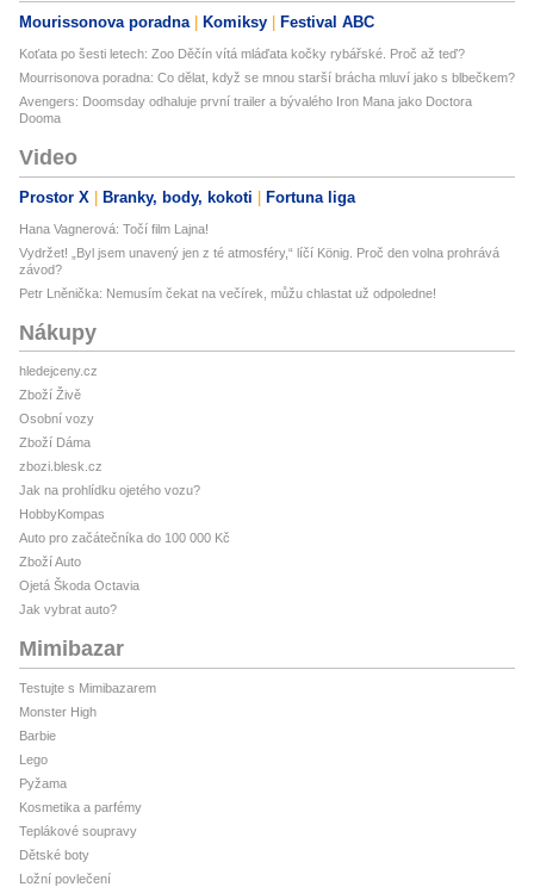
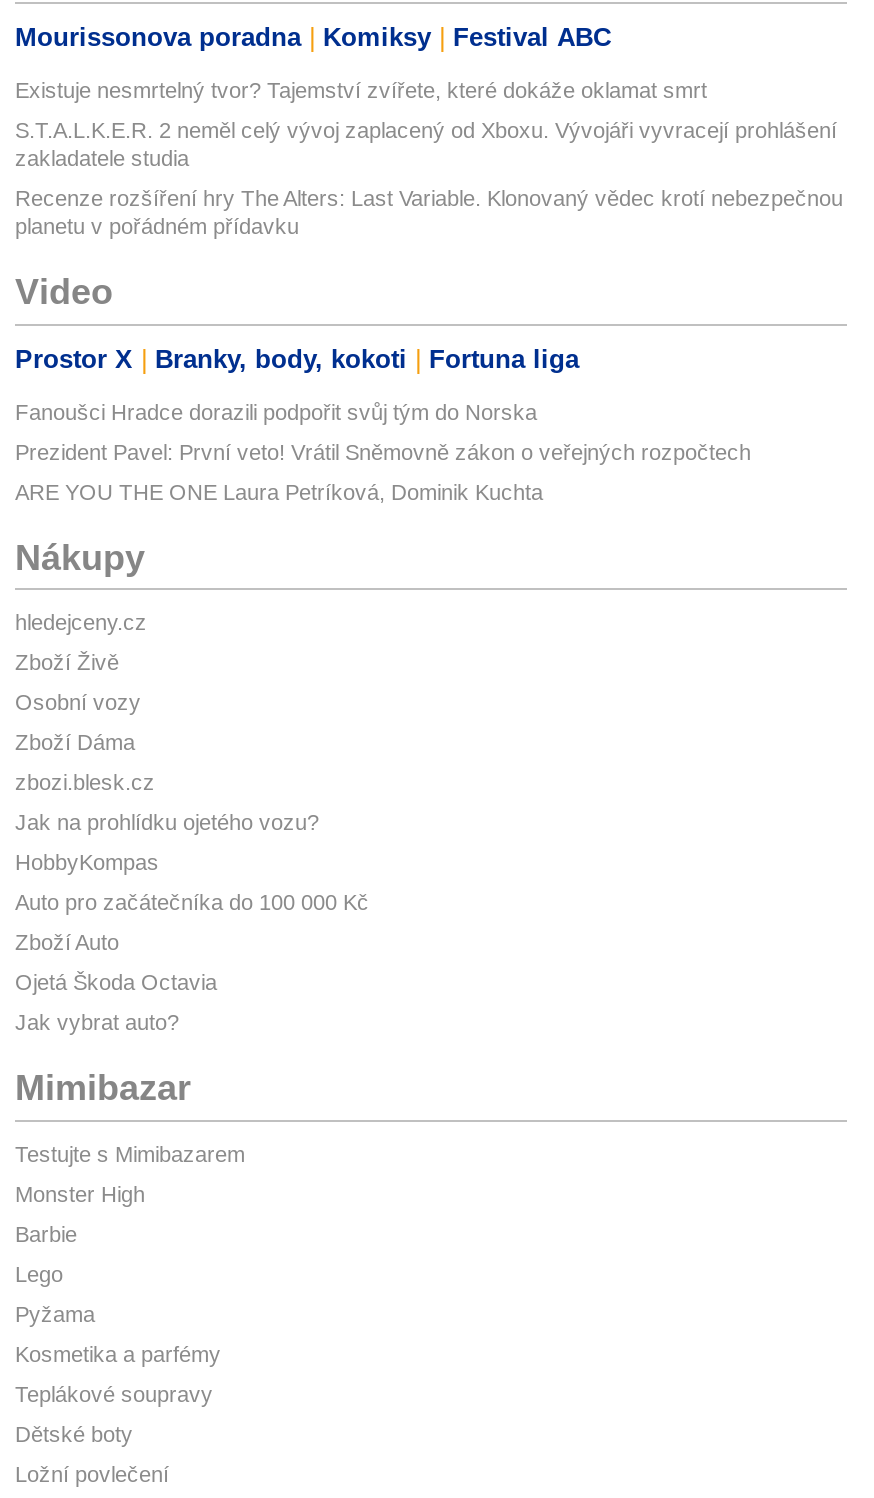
- Koťata po šesti letech: Zoo Děčín vítá mláďata kočky rybářské. Proč až teď?
+ Existuje nesmrtelný tvor? Tajemství zvířete, které dokáže oklamat smrt

- Mourrisonova poradna: Co dělat, když se mnou starší brácha mluví jako s blbečkem?
+ S.T.A.L.K.E.R. 2 neměl celý vývoj zaplacený od Xboxu. Vývojáři vyvracejí prohlášení
+ zakladatele studia

- Avengers: Doomsday odhaluje první trailer a bývalého Iron Mana jako Doctora
- Dooma
+ Recenze rozšíření hry The Alters: Last Variable. Klonovaný vědec krotí nebezpečnou
+ planetu v pořádném přídavku

- Hana Vagnerová: Točí film Lajna!
+ Fanoušci Hradce dorazili podpořit svůj tým do Norska

- Vydržet! „Byl jsem unavený jen z té atmosféry,“ líčí König. Proč den volna prohrává
- závod?
+ Prezident Pavel: První veto! Vrátil Sněmovně zákon o veřejných rozpočtech

- Petr Lněnička: Nemusím čekat na večírek, můžu chlastat už odpoledne!
+ ARE YOU THE ONE Laura Petríková, Dominik Kuchta
